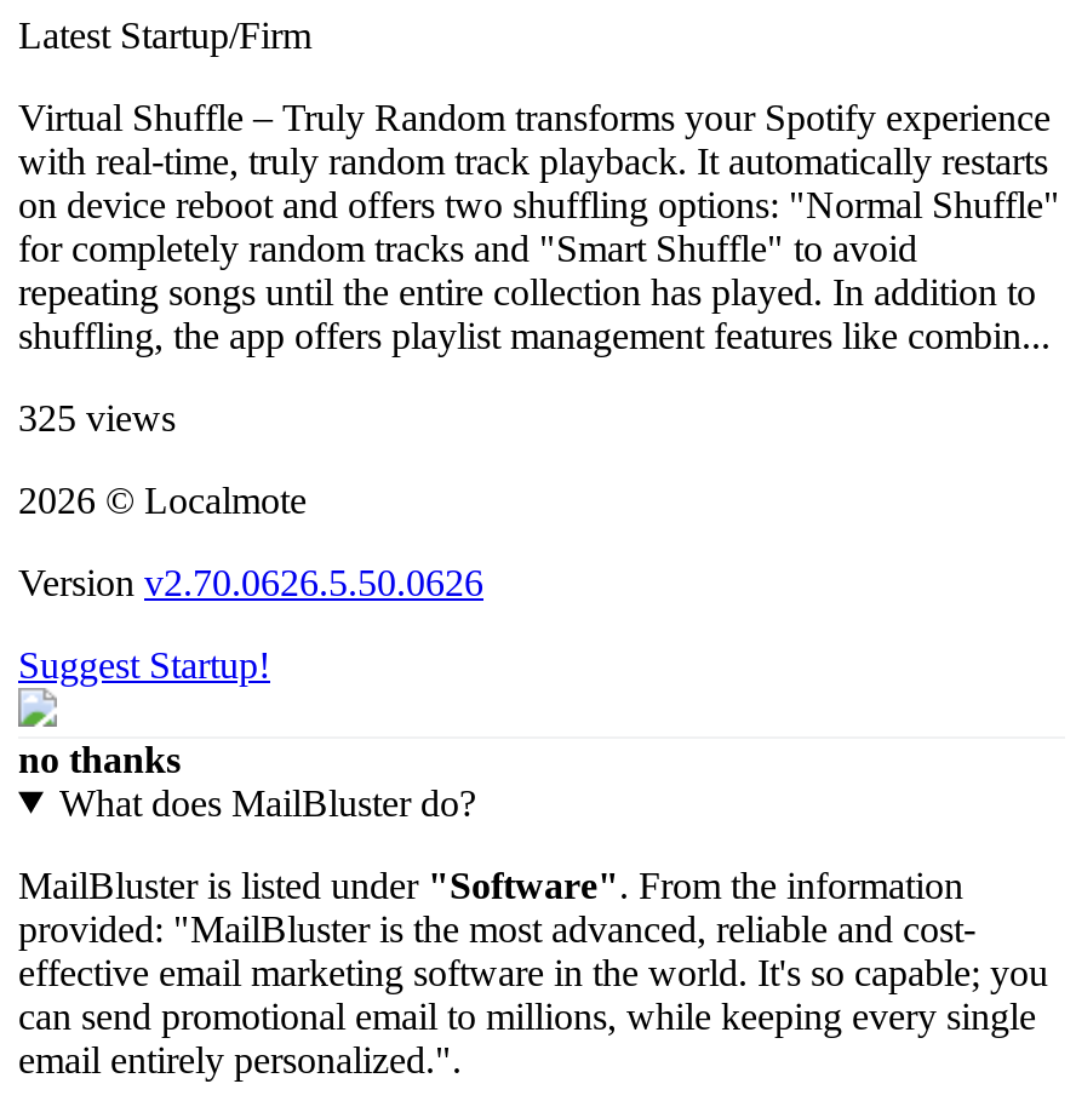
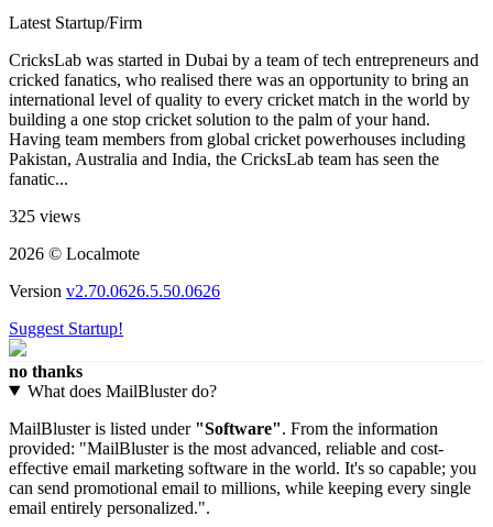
- Virtual Shuffle – Truly Random transforms your Spotify experience
- with real-time, truly random track playback. It automatically restarts
- on device reboot and offers two shuffling options: "Normal Shuffle"
- for completely random tracks and "Smart Shuffle" to avoid
- repeating songs until the entire collection has played. In addition to
- shuffling, the app offers playlist management features like combin...
+ CricksLab was started in Dubai by a team of tech entrepreneurs and
+ cricked fanatics, who realised there was an opportunity to bring an
+ international level of quality to every cricket match in the world by
+ building a one stop cricket solution to the palm of your hand.
+ Having team members from global cricket powerhouses including
+ Pakistan, Australia and India, the CricksLab team has seen the
+ fanatic...
